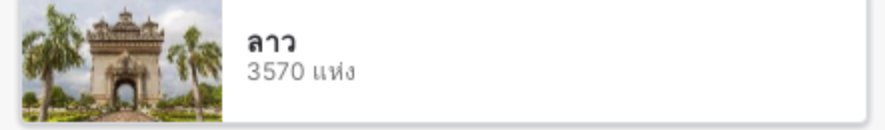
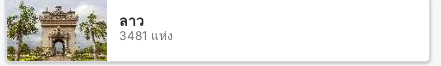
- 3570 แห่ง
+ 3481 แห่ง
